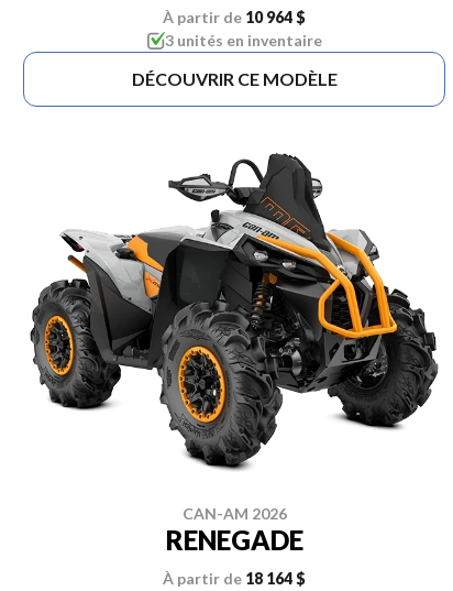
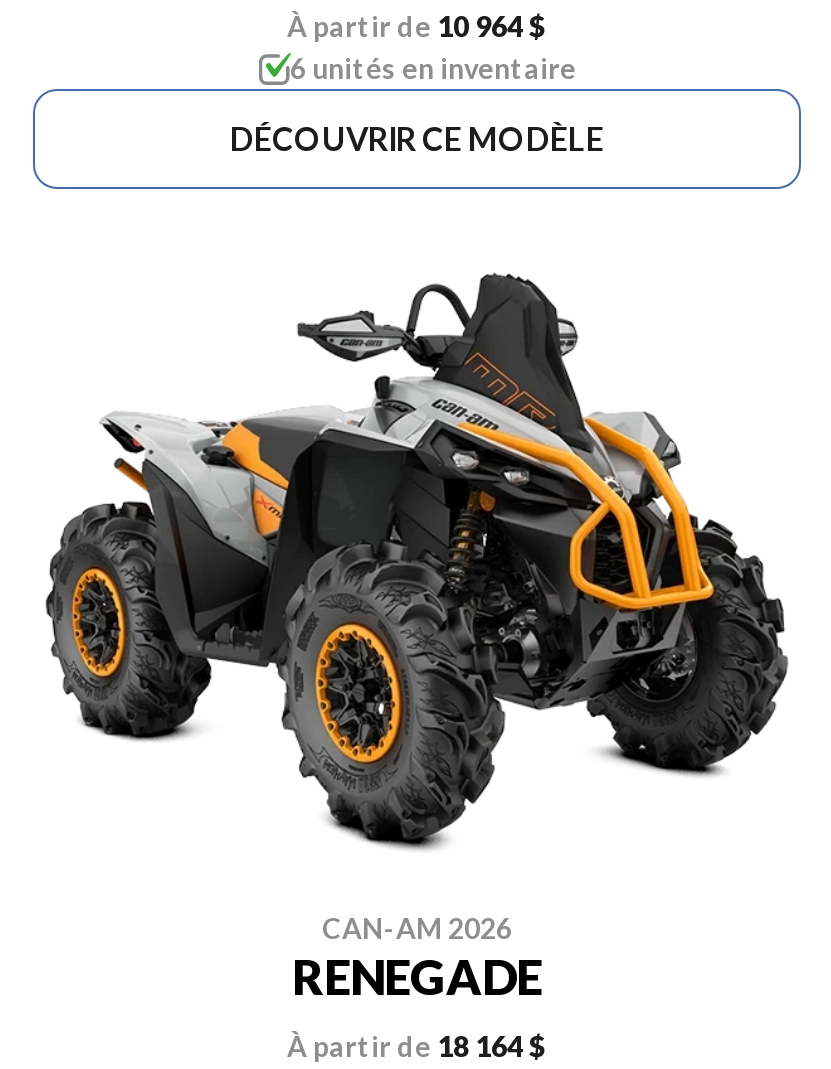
- 3 unités en inventaire
+ 6 unités en inventaire
